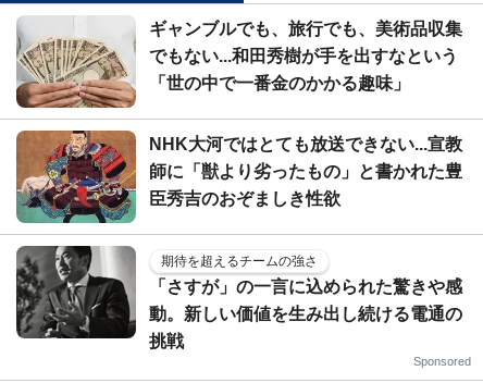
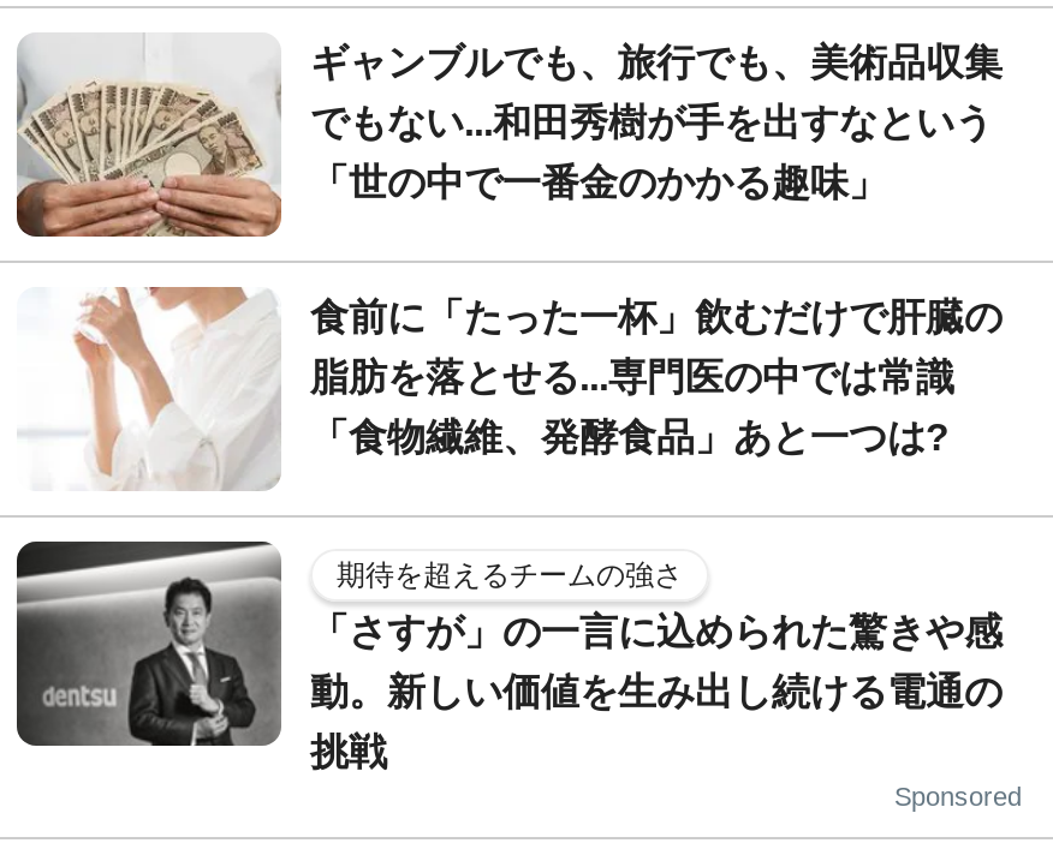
- [image]
- NHK大河ではとても放送できない...宣教
+ [image]
+ 食前に「たった一杯」飲むだけで肝臓の

- 師に「獣より劣ったもの」と書かれた豊
+ 脂肪を落とせる...専門医の中では常識

- 臣秀吉のおぞましき性欲
+ 「食物繊維、発酵食品」あと一つは?

- [image]
+ [image]
